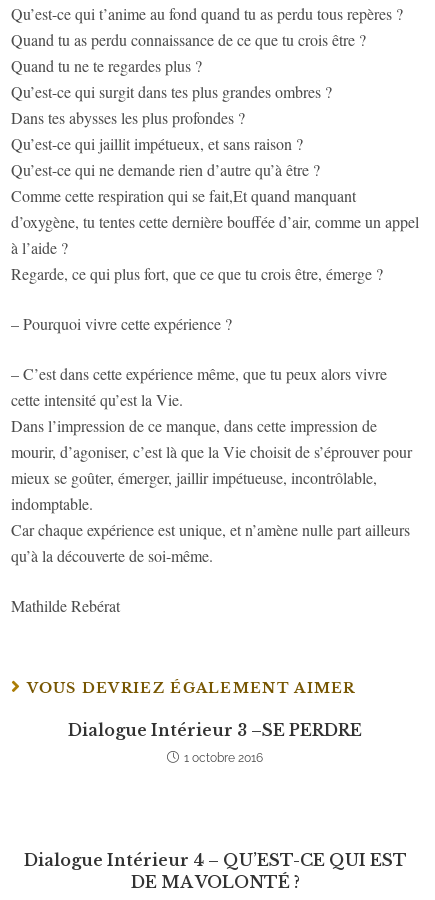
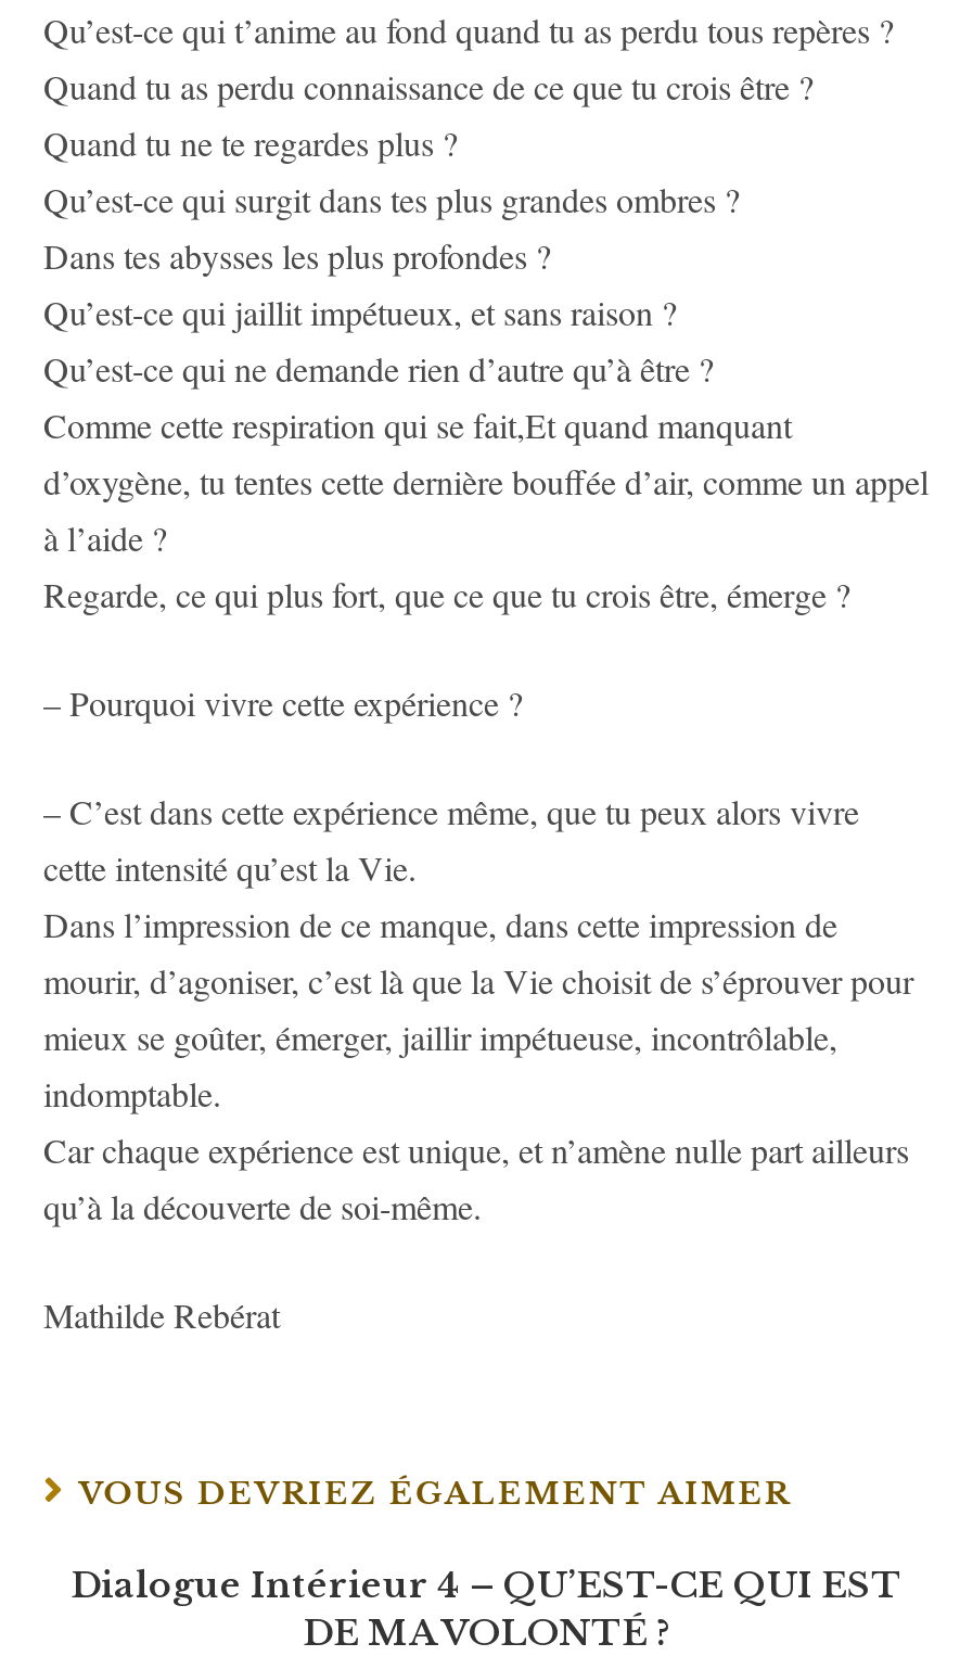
- Dialogue Intérieur 3 –SE PERDRE
- 1 octobre 2016
